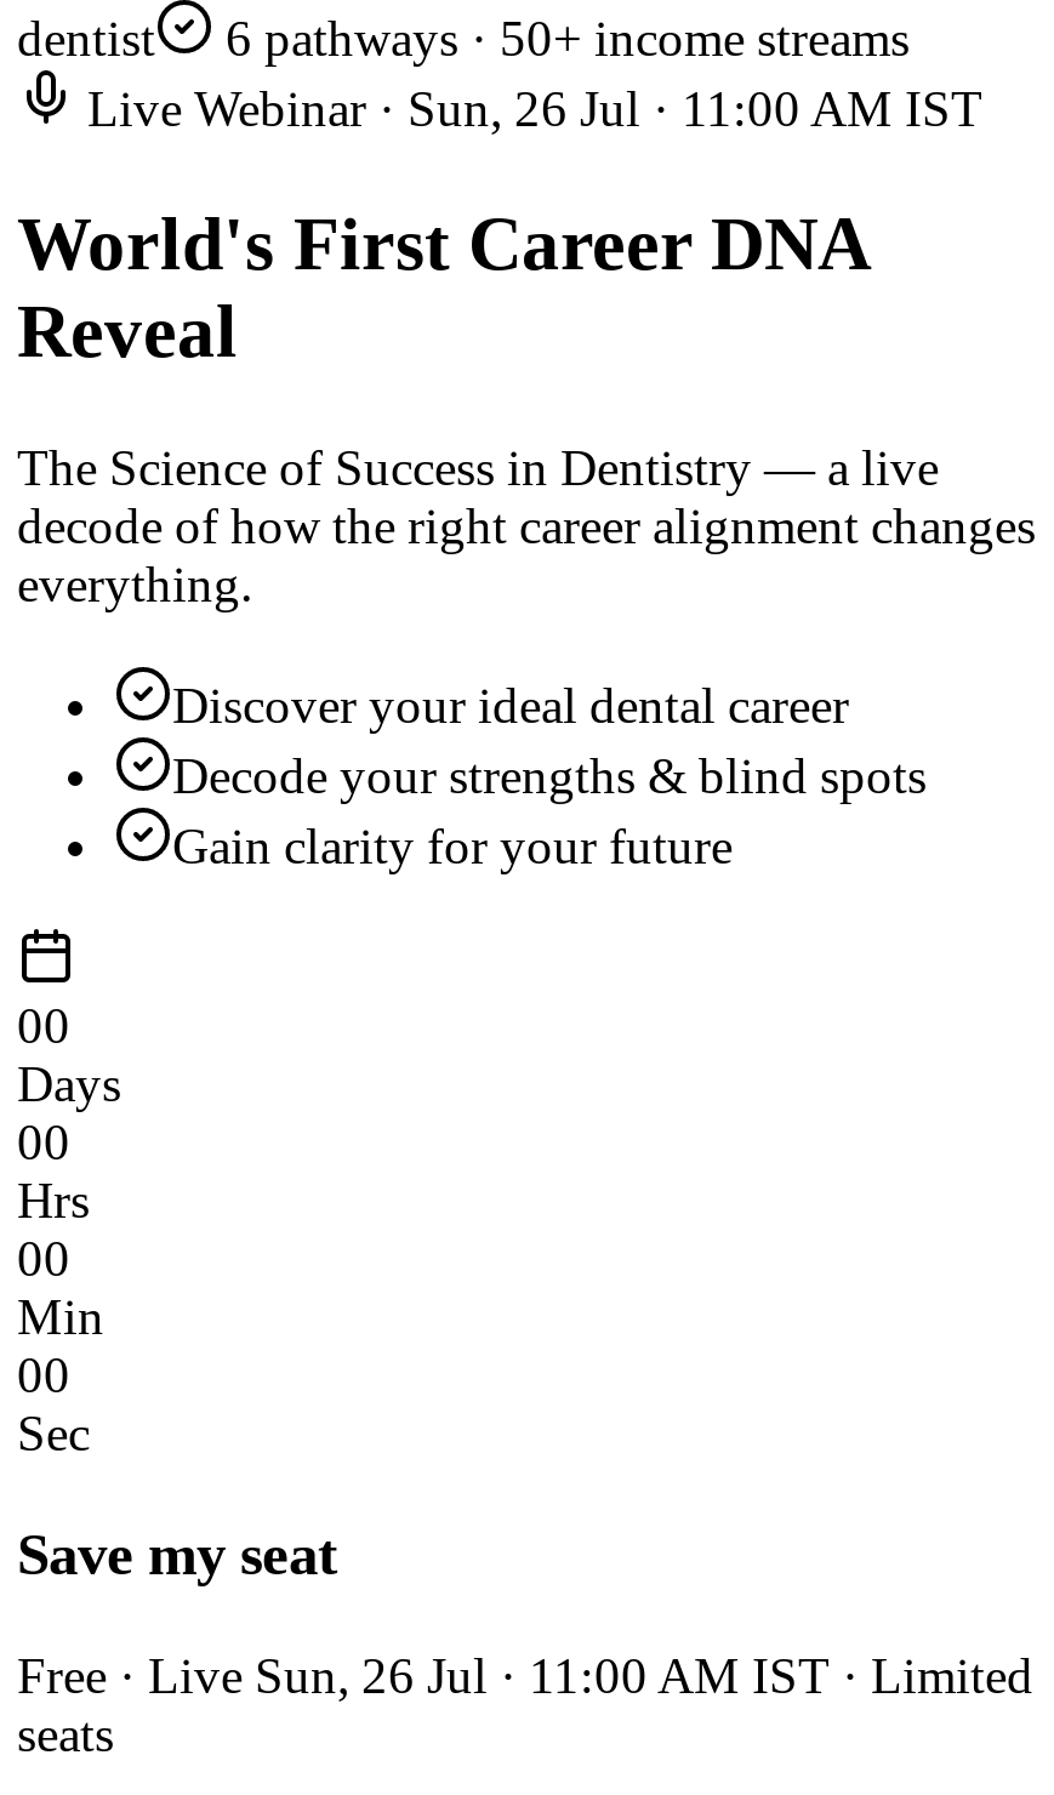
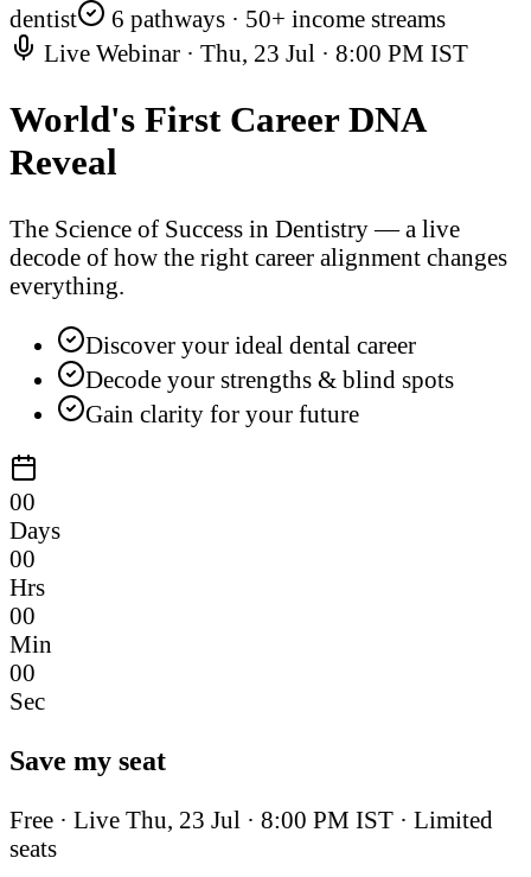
- Live Webinar · Sun, 26 Jul · 11:00 AM IST
+ Live Webinar · Thu, 23 Jul · 8:00 PM IST

- Free · Live Sun, 26 Jul · 11:00 AM IST · Limited
+ Free · Live Thu, 23 Jul · 8:00 PM IST · Limited
